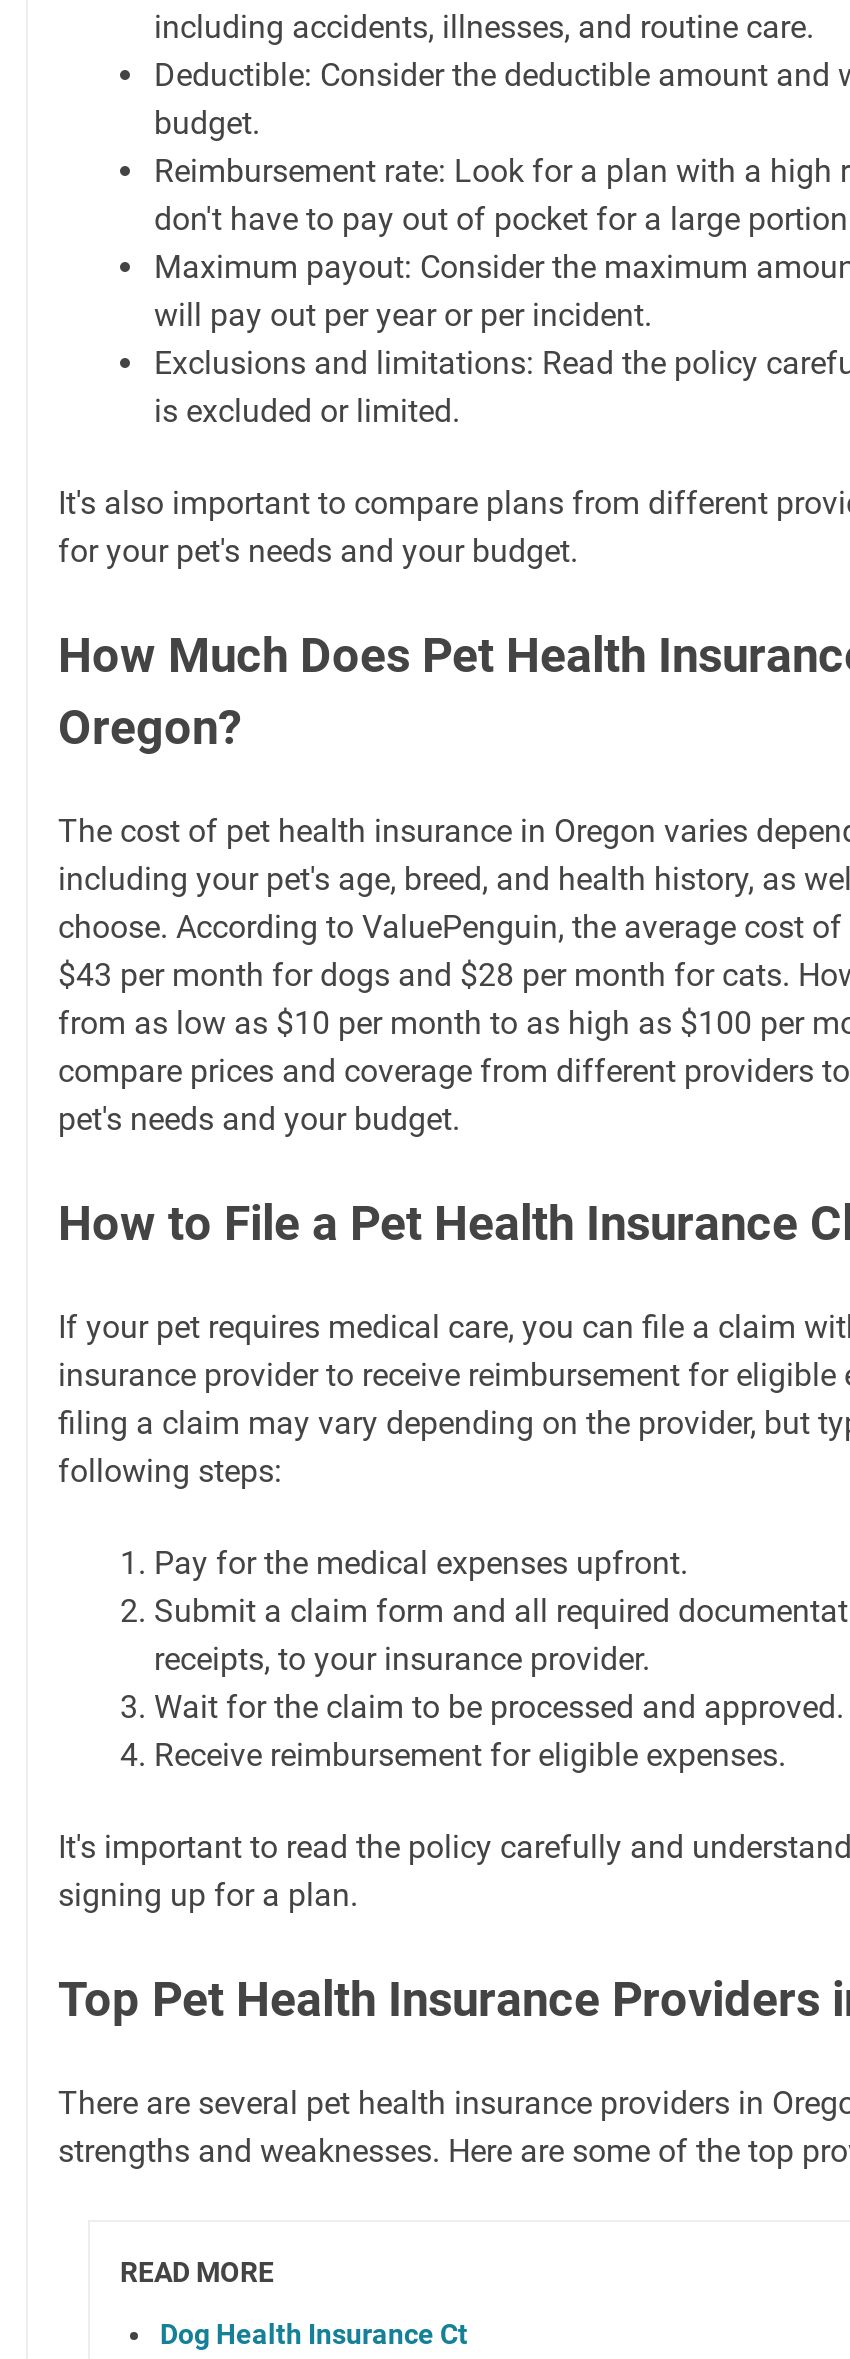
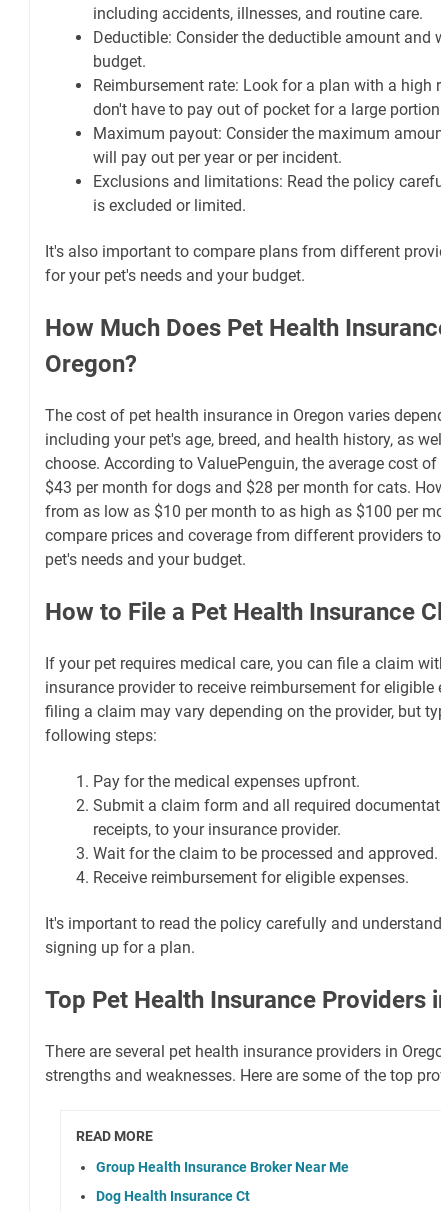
+ Group Health Insurance Broker Near Me
